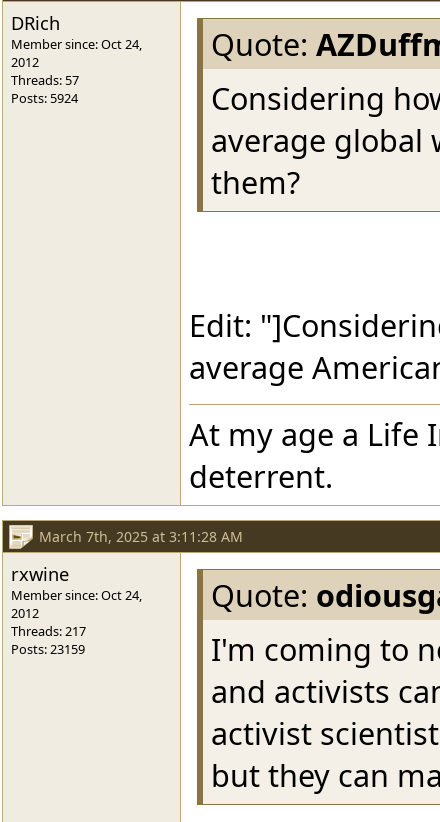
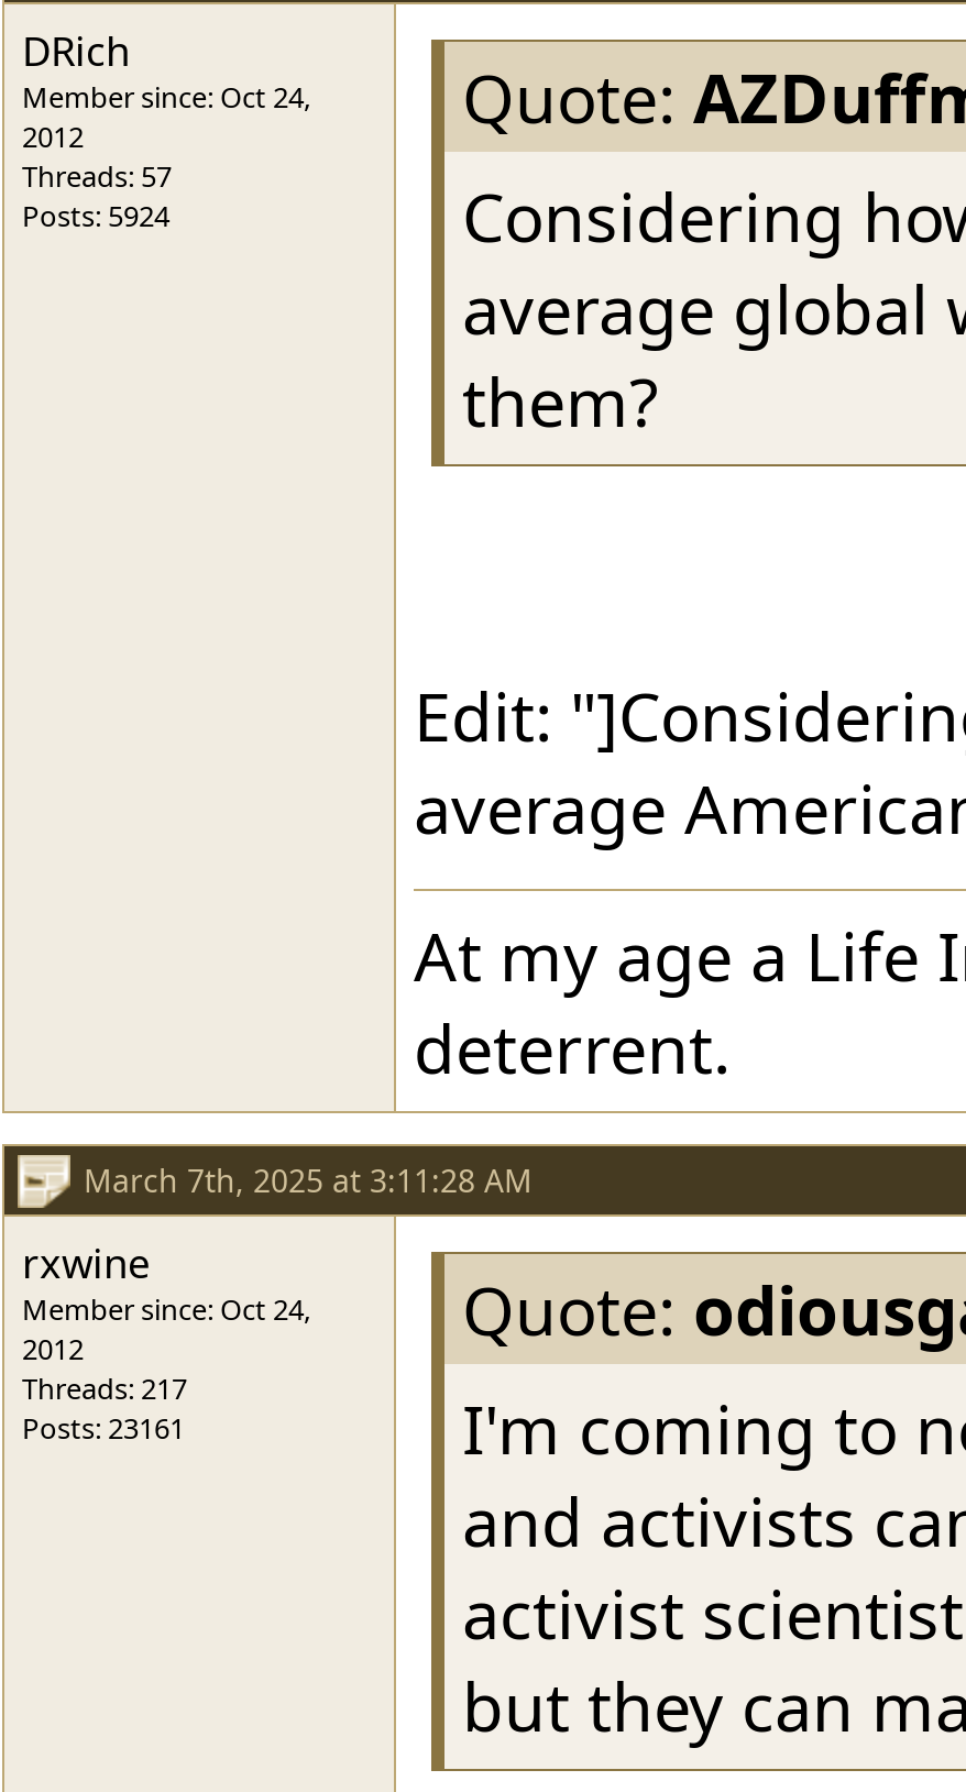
- Posts: 23159
+ Posts: 23161
